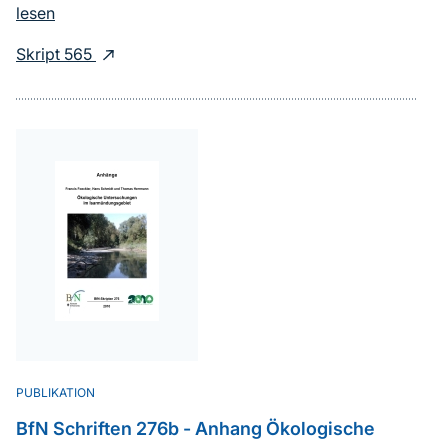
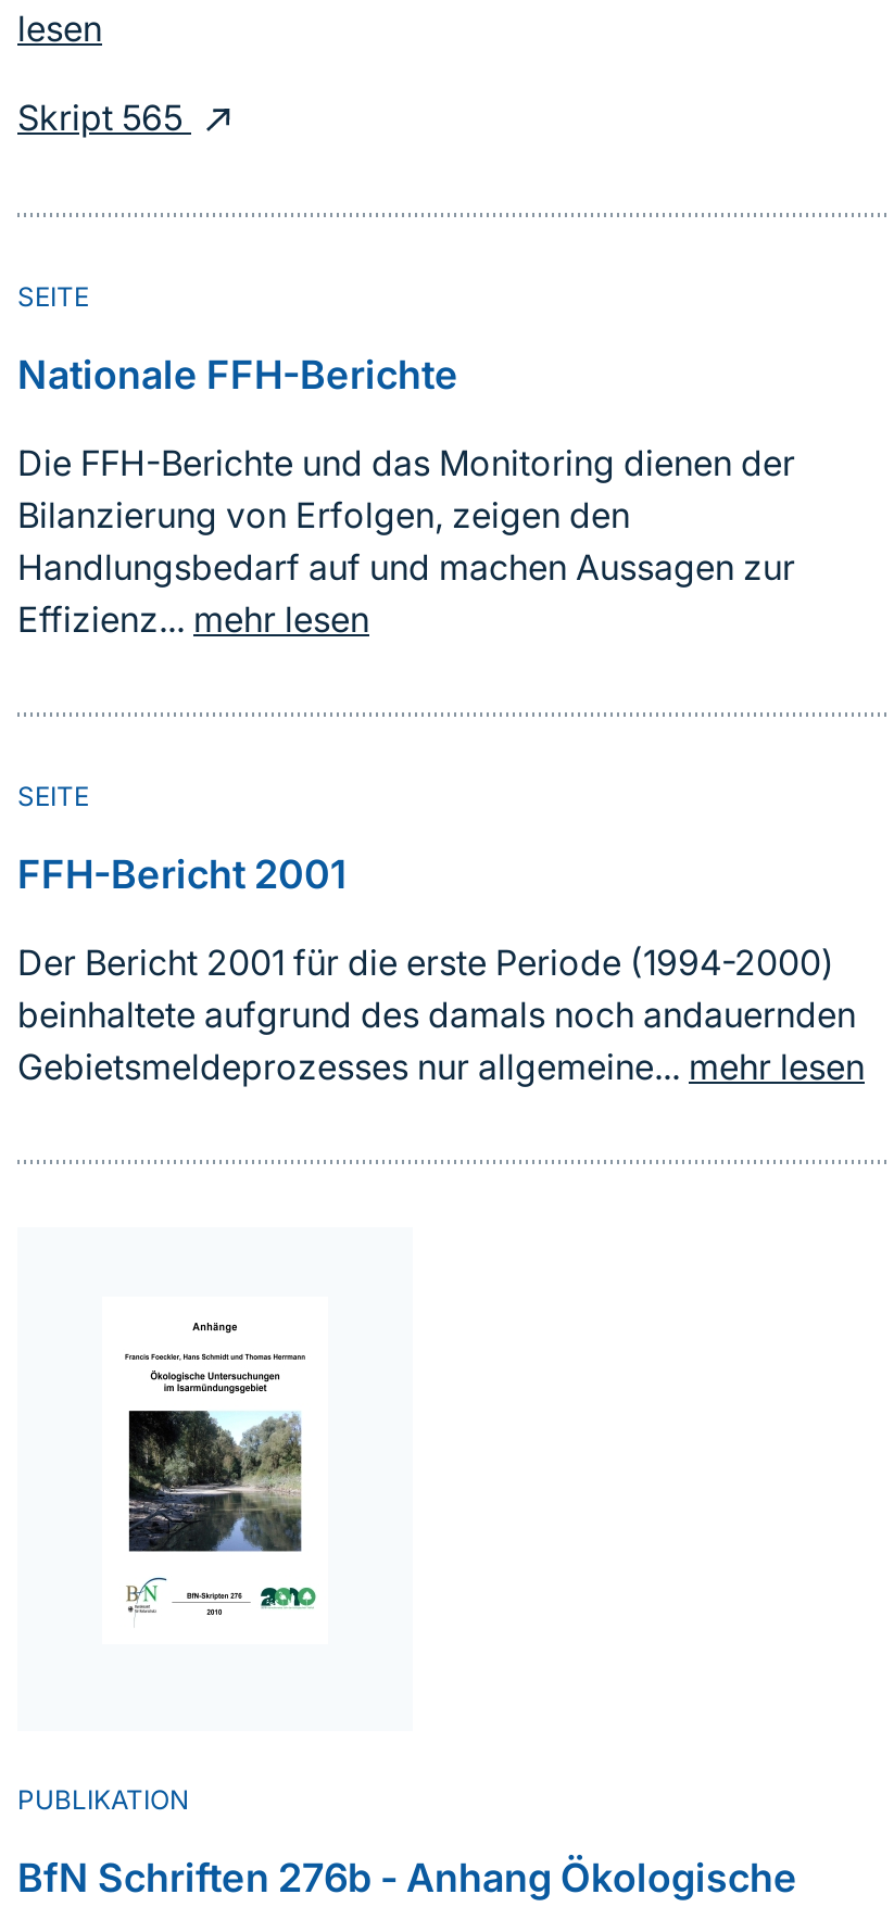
+ Nationale FFH-Berichte

+ SEITE

+ Die FFH-Berichte und das Monitoring dienen der
+ Bilanzierung von Erfolgen, zeigen den
+ Handlungsbedarf auf und machen Aussagen zur
+ Effizienz... mehr lesen

+ FFH-Bericht 2001

+ SEITE

+ Der Bericht 2001 für die erste Periode (1994-2000)
+ beinhaltete aufgrund des damals noch andauernden
+ Gebietsmeldeprozesses nur allgemeine... mehr lesen
